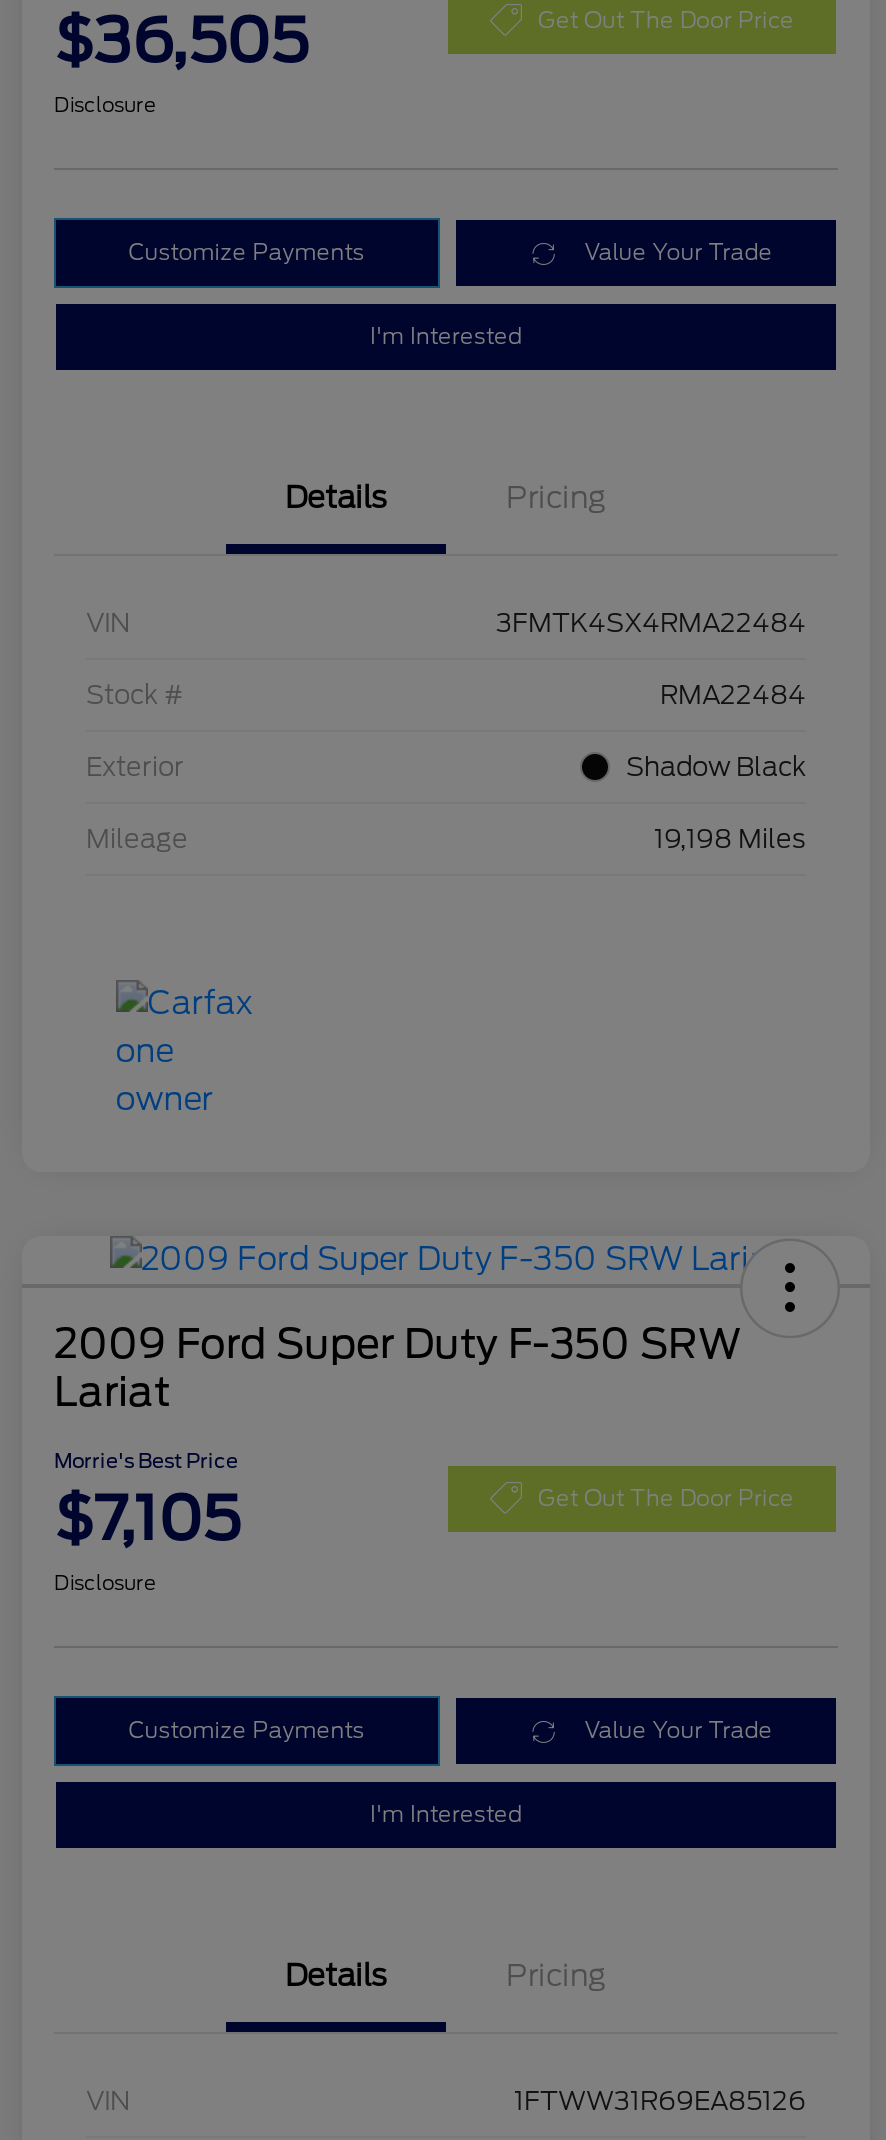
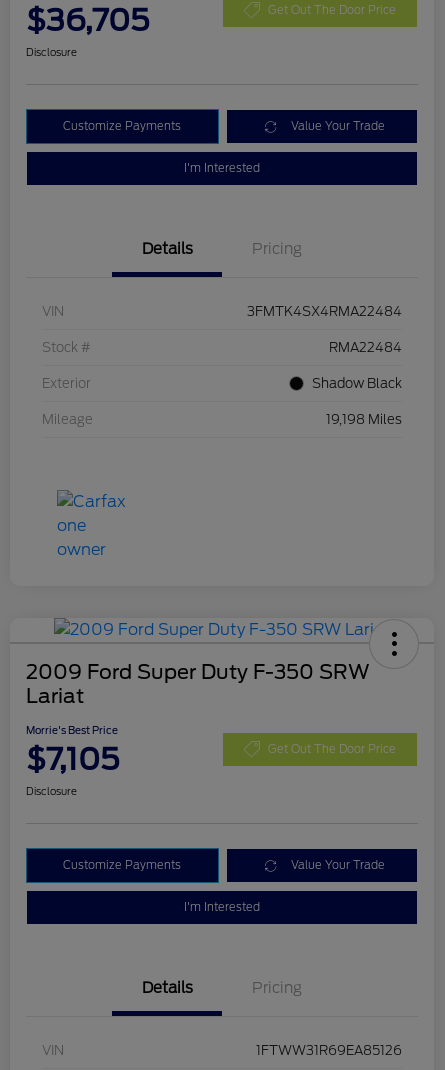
- $36,505
+ $36,705
